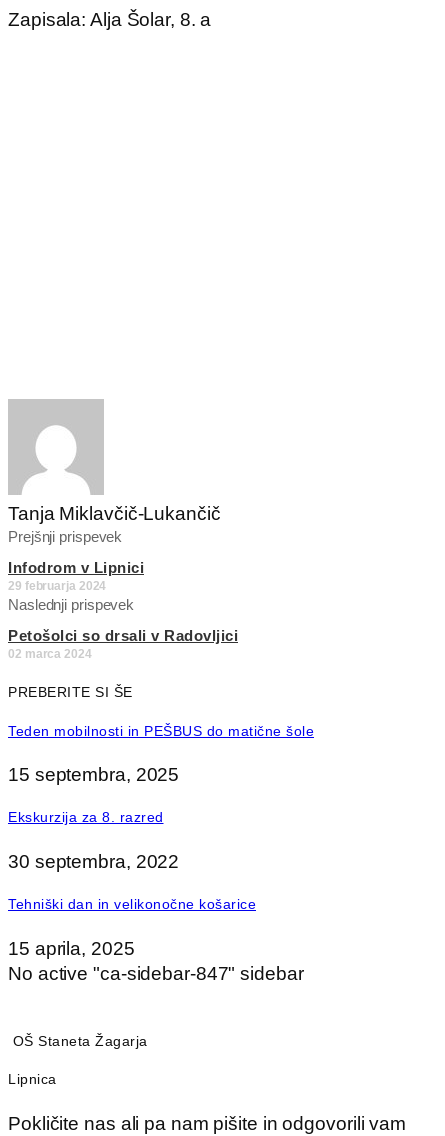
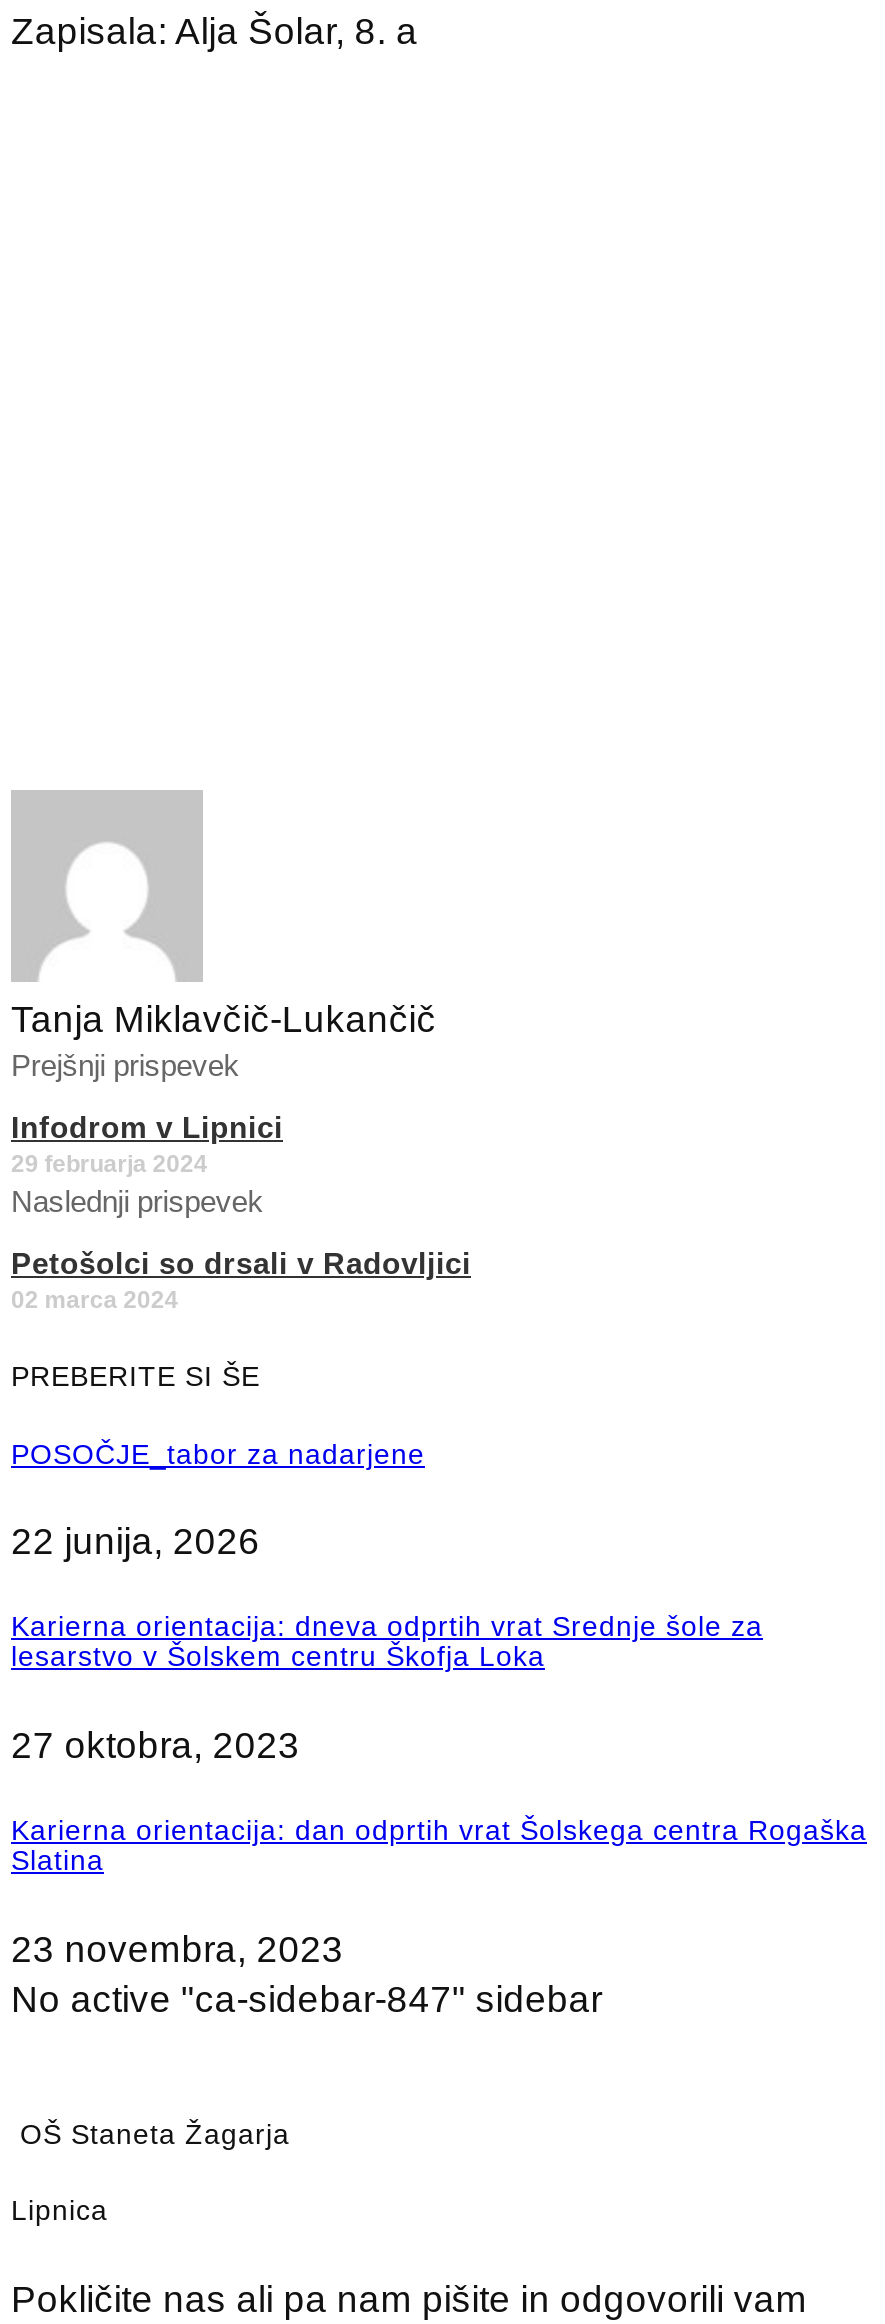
- Teden mobilnosti in PEŠBUS do matične šole
+ POSOČJE_tabor za nadarjene

- 15 septembra, 2025
+ 22 junija, 2026

- Ekskurzija za 8. razred
+ Karierna orientacija: dneva odprtih vrat Srednje šole za
+ lesarstvo v Šolskem centru Škofja Loka

- 30 septembra, 2022
+ 27 oktobra, 2023

- Tehniški dan in velikonočne košarice
+ Karierna orientacija: dan odprtih vrat Šolskega centra Rogaška
+ Slatina

- 15 aprila, 2025
+ 23 novembra, 2023
